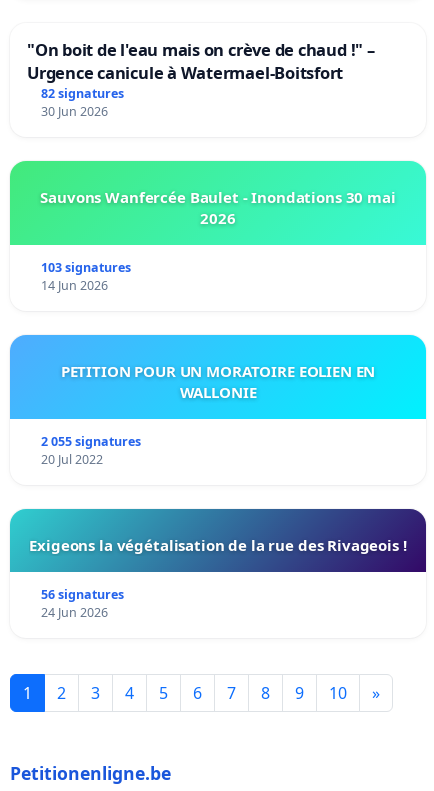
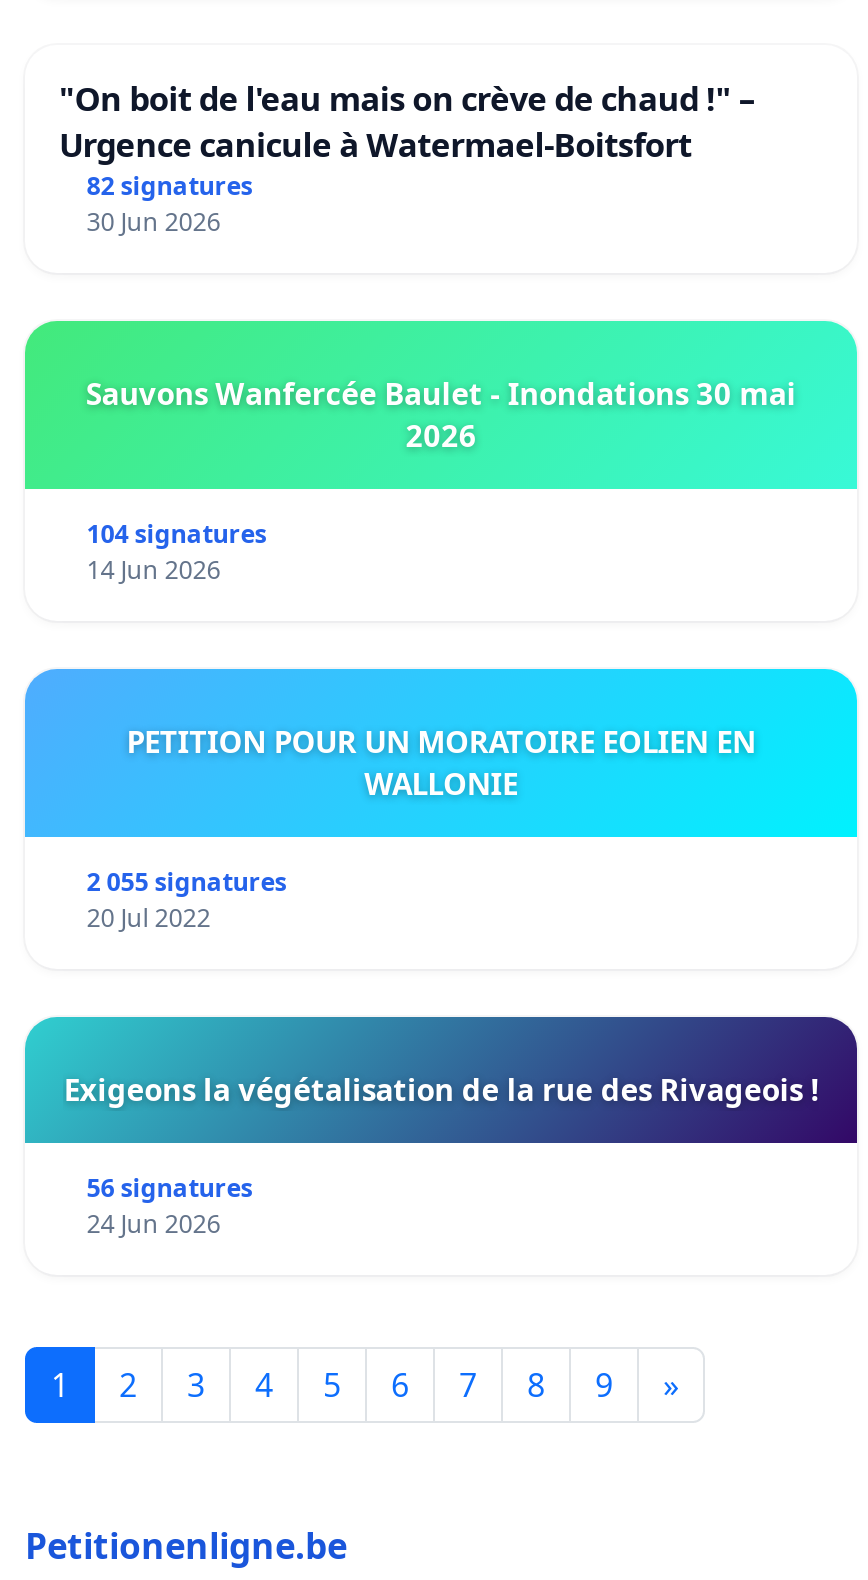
- 103 signatures
+ 104 signatures

- 10
